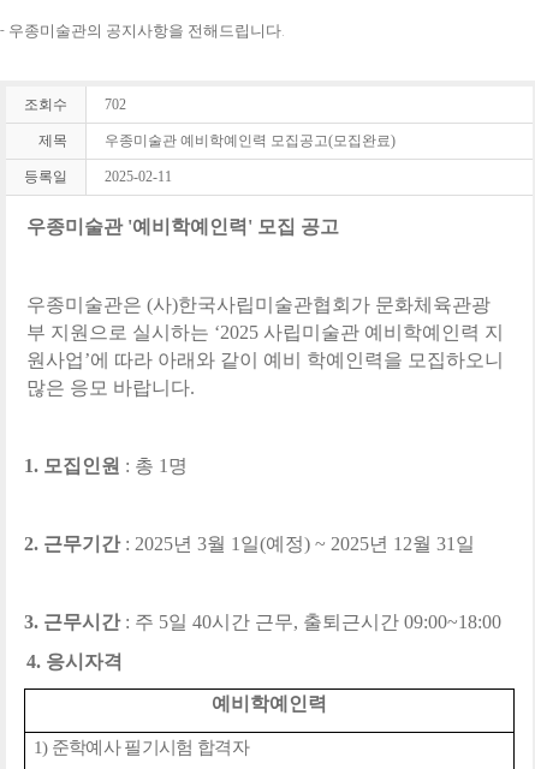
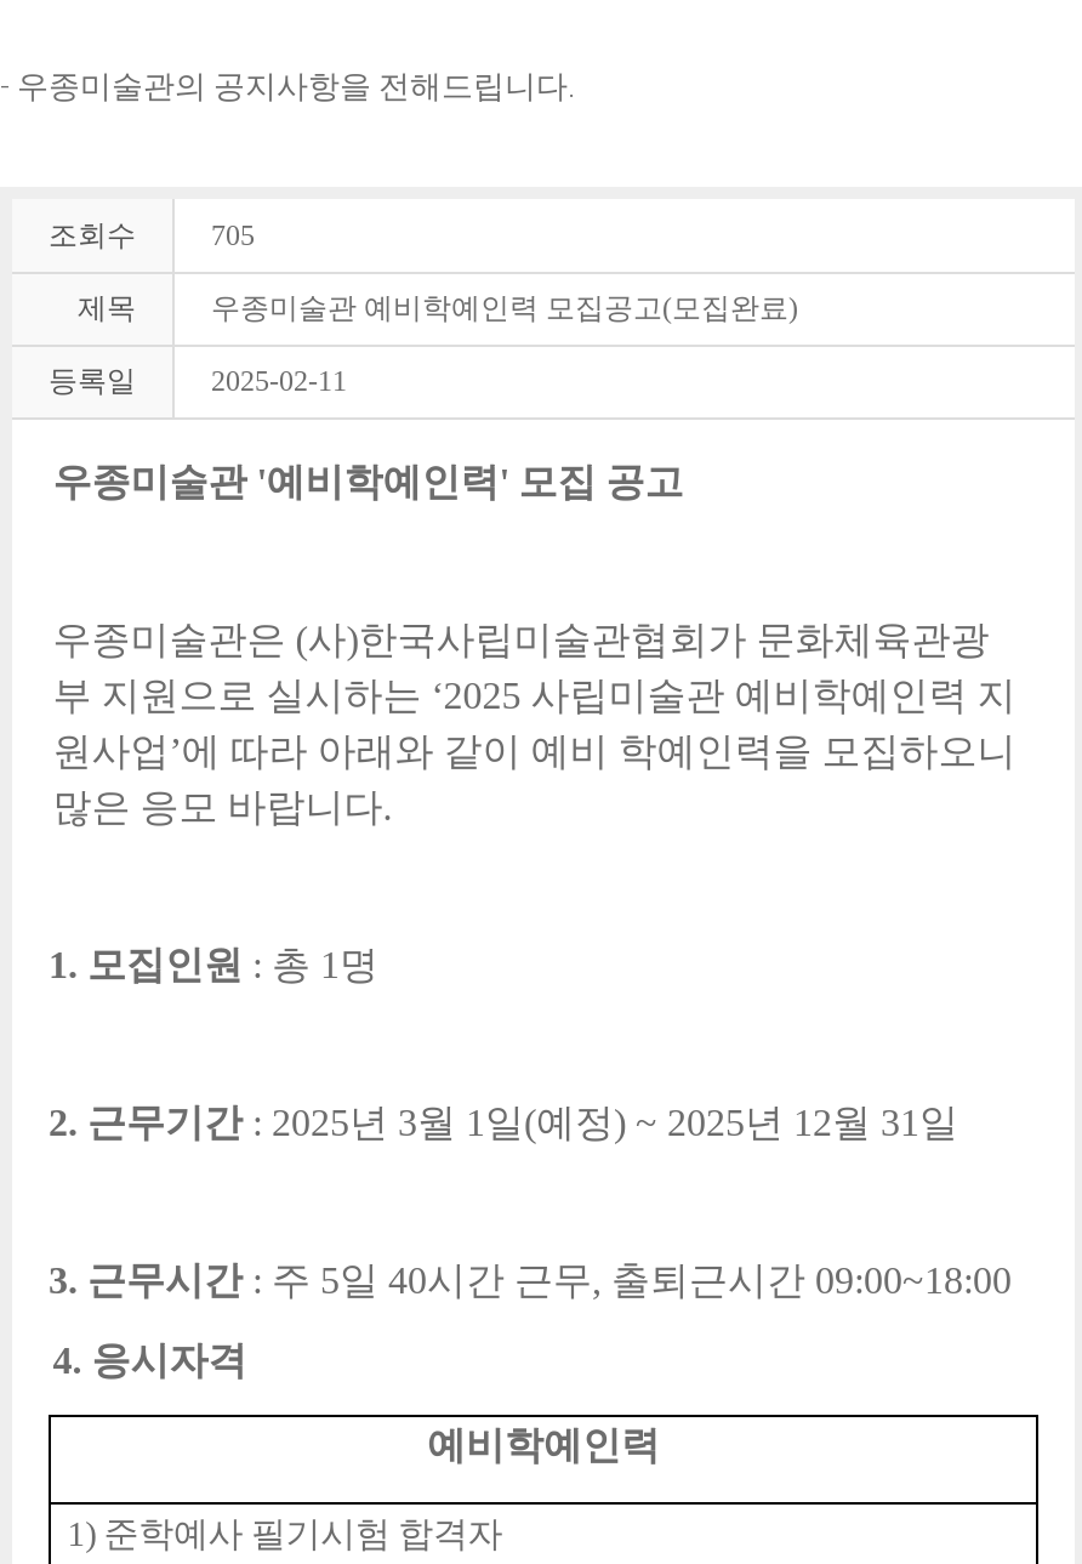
- 702
+ 705
